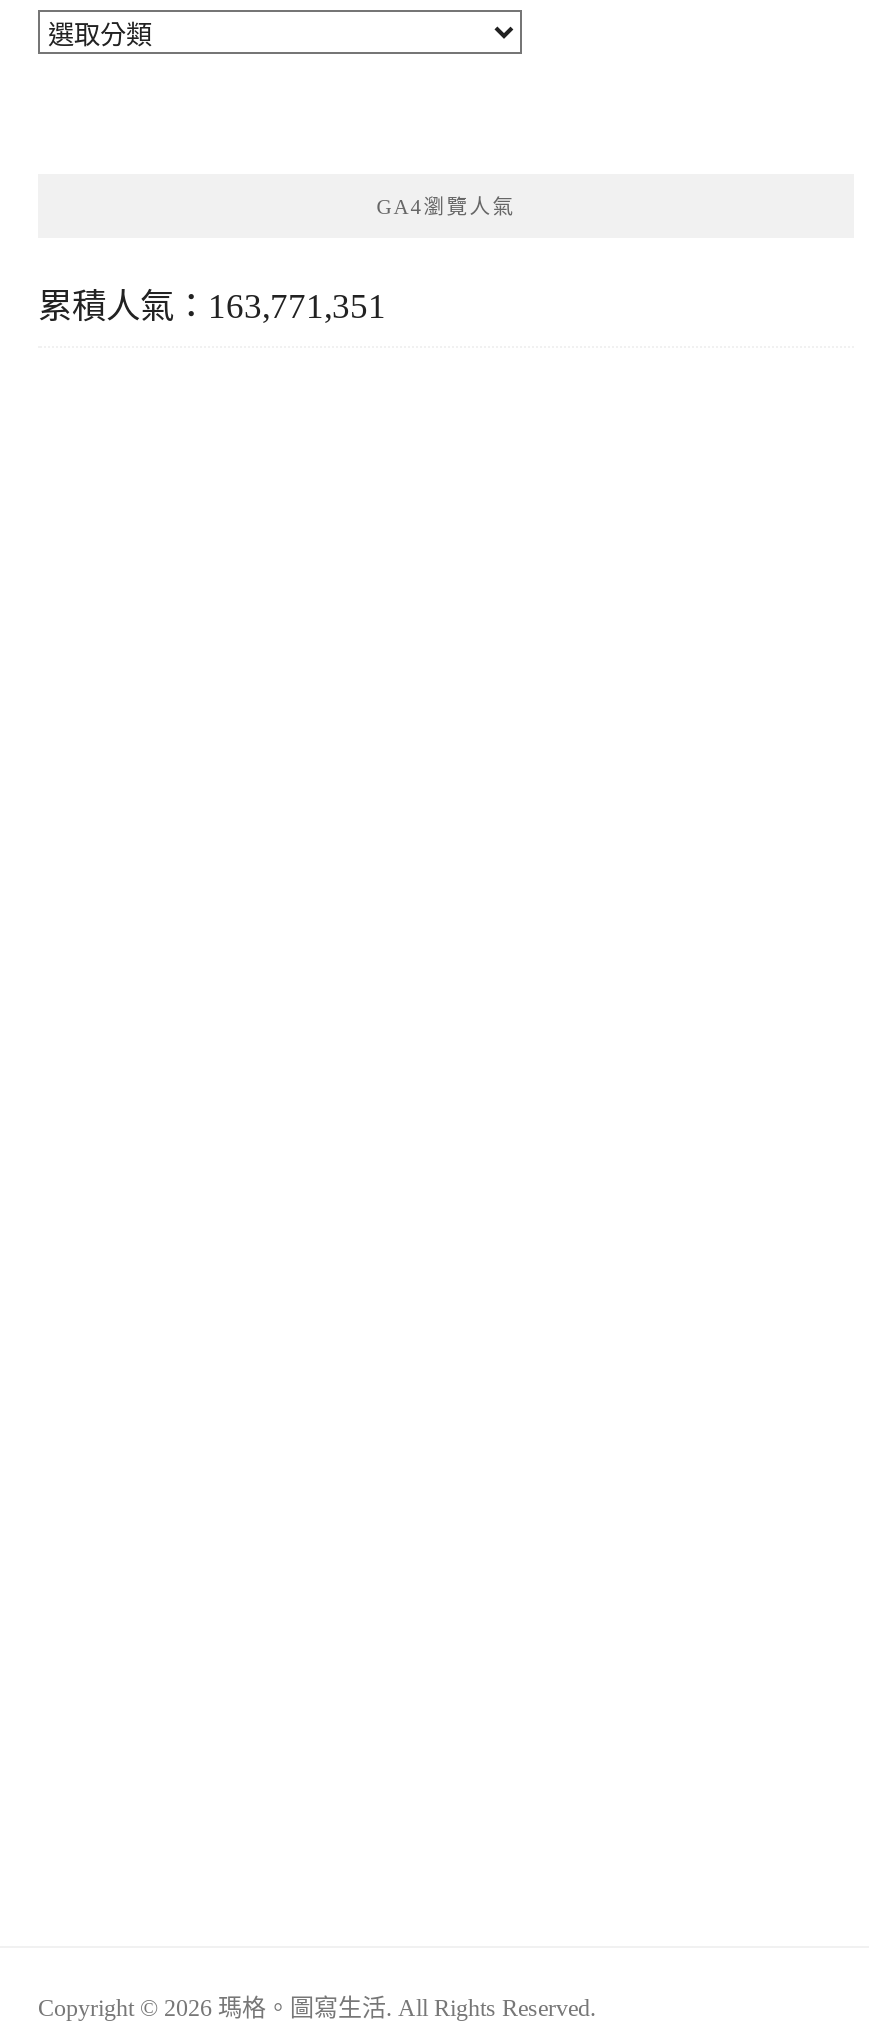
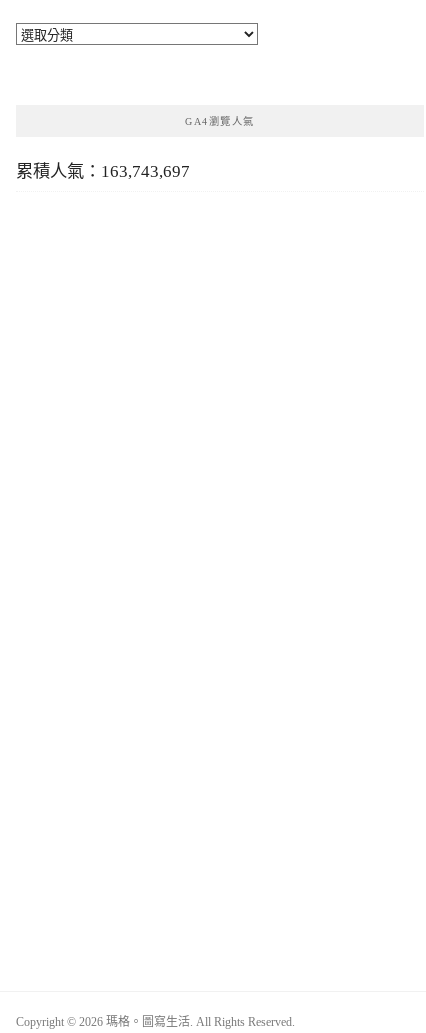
- 累積人氣：163,771,351
+ 累積人氣：163,743,697
